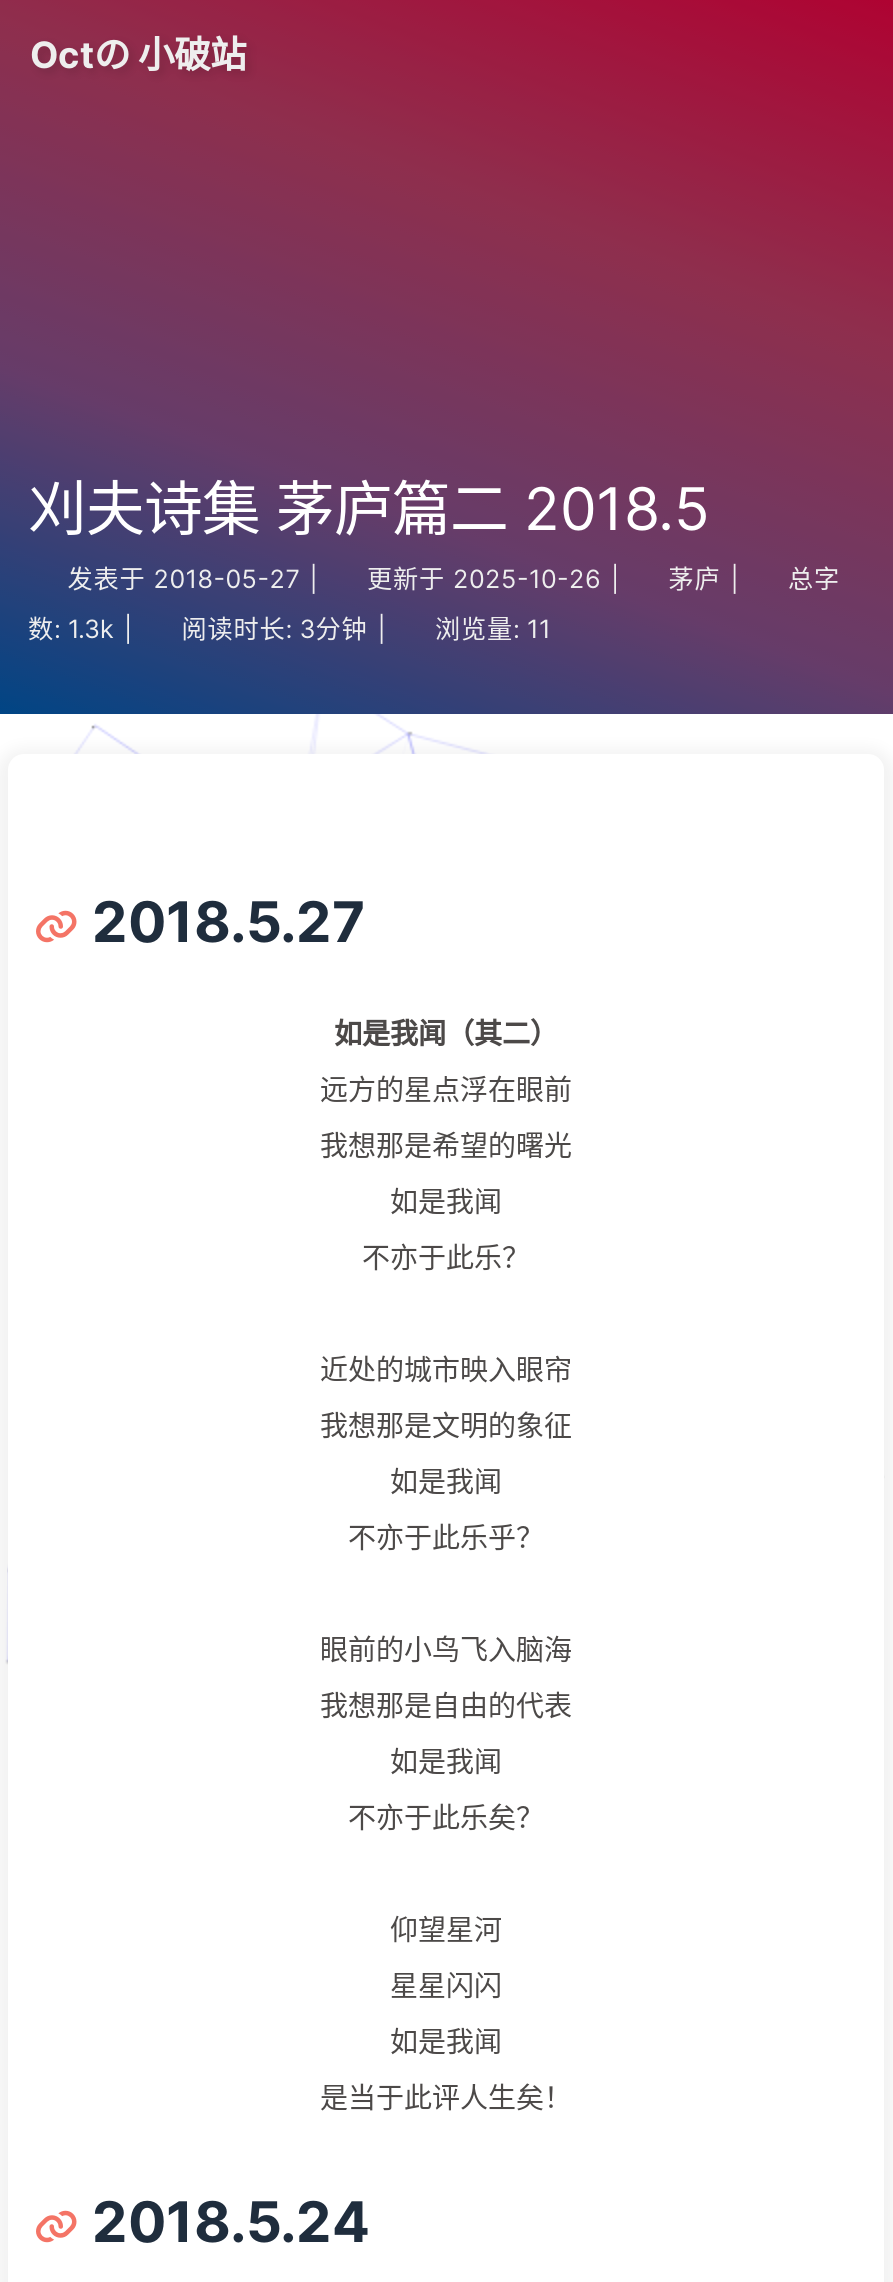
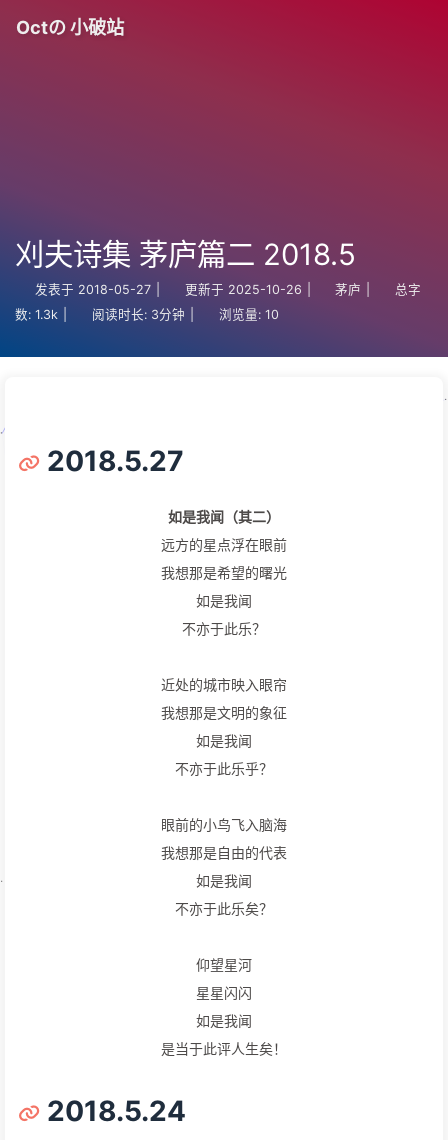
- 浏览量: 11
+ 浏览量: 10
